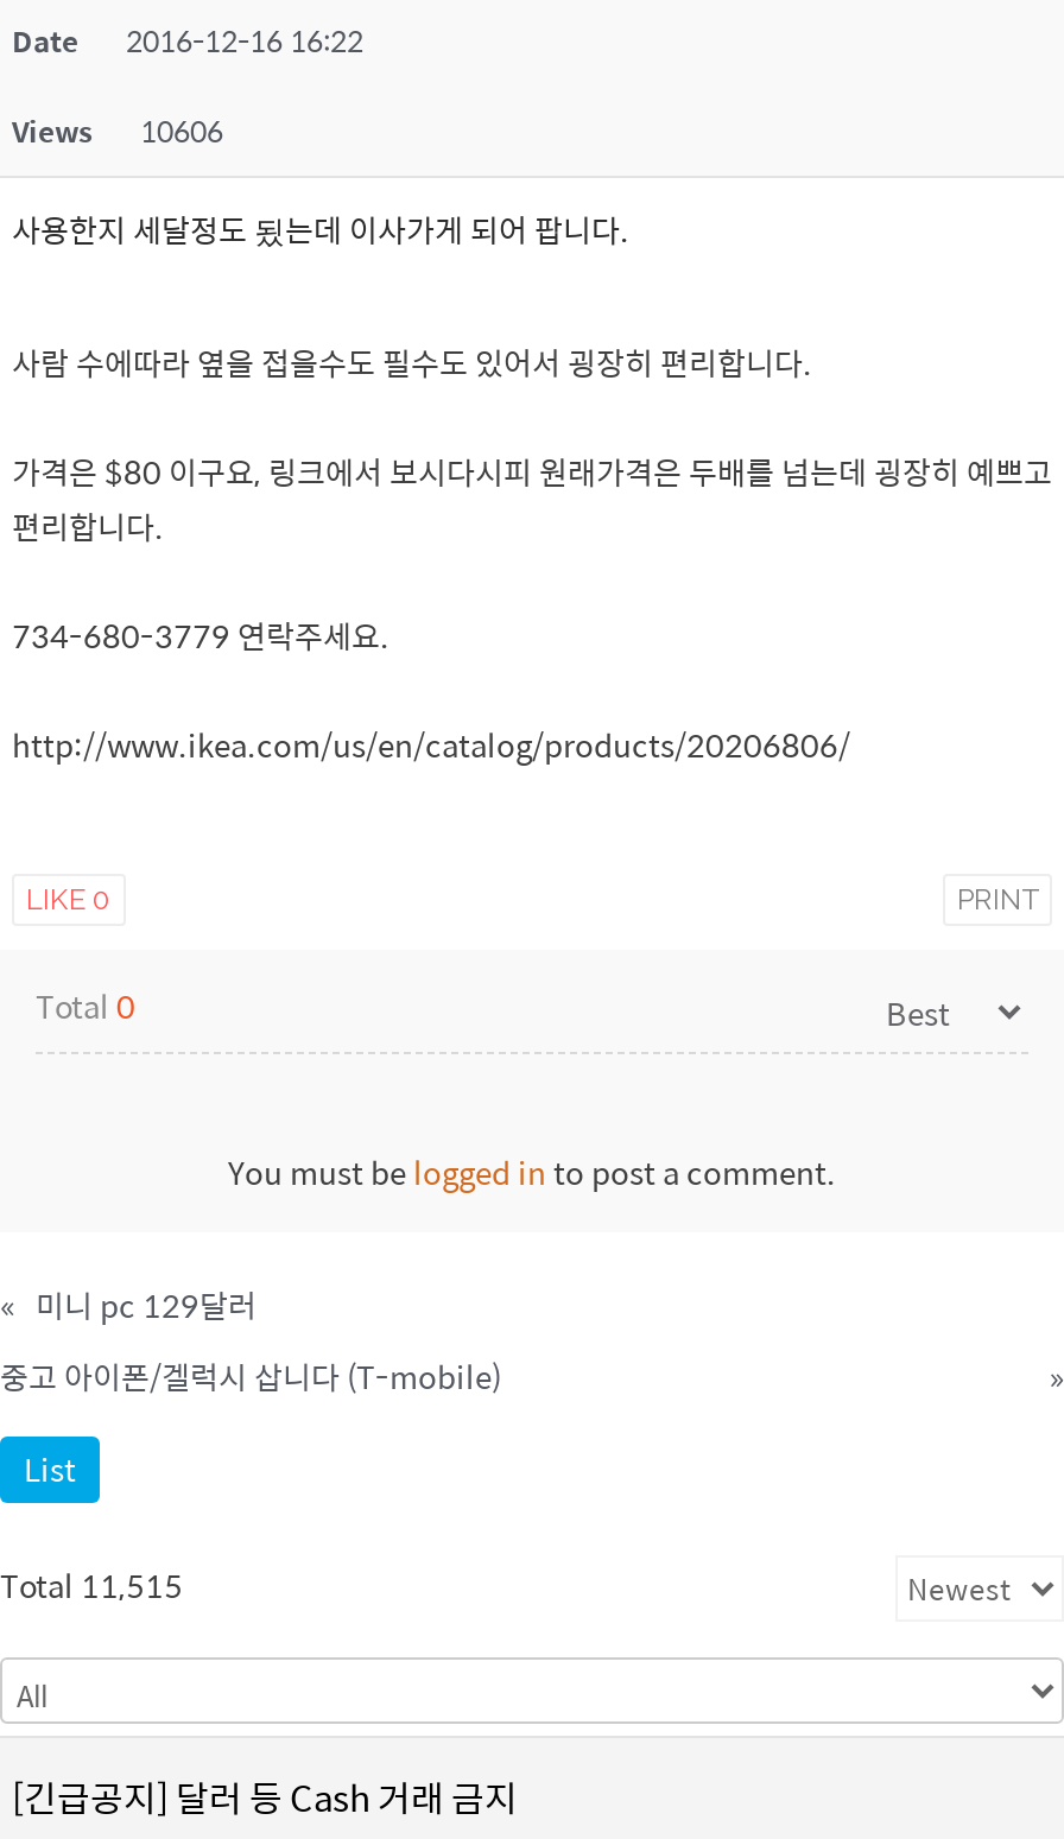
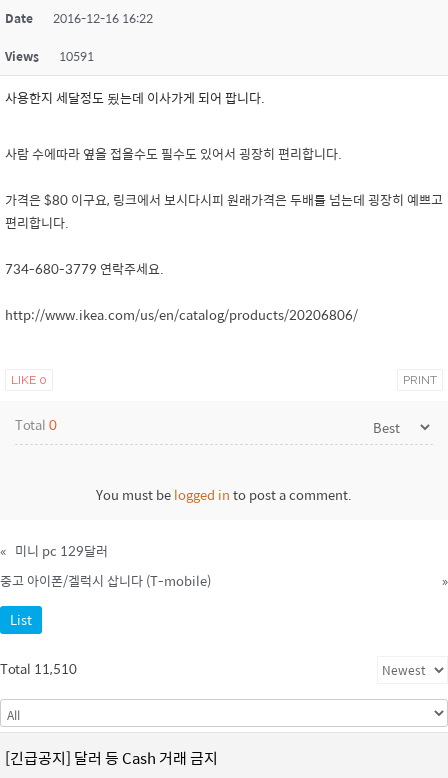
- Views 10606
+ Views 10591

- Total 11,515
+ Total 11,510
